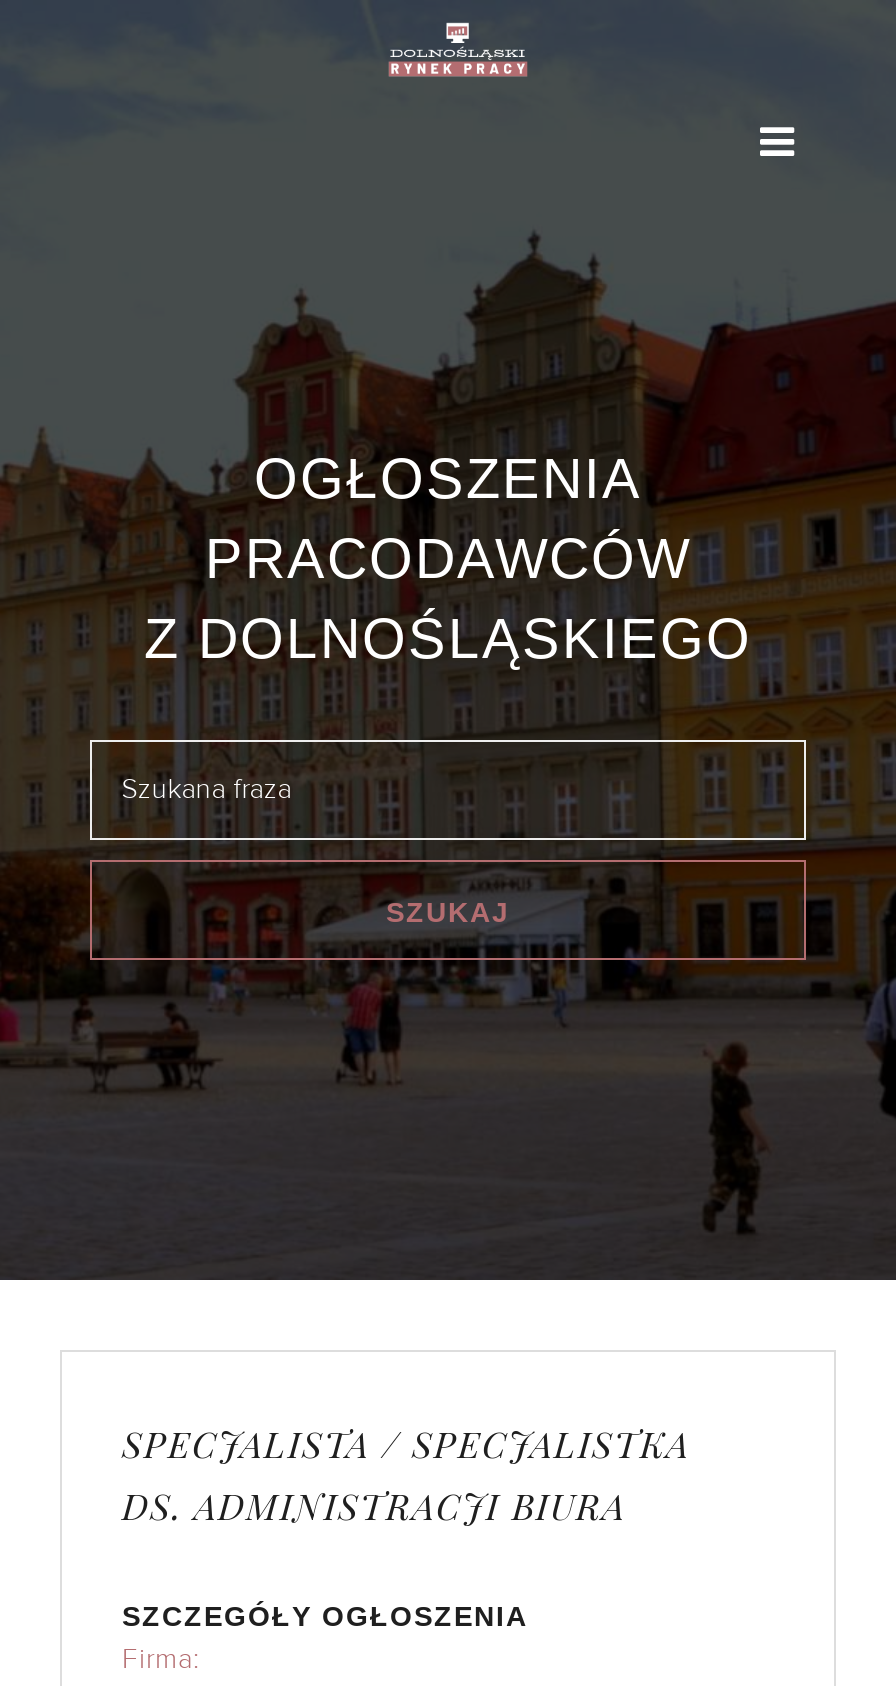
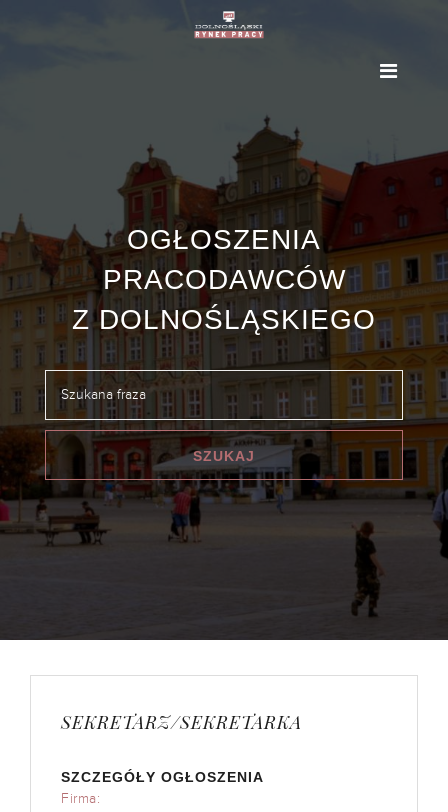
- SPECJALISTA / SPECJALISTKA
- DS. ADMINISTRACJI BIURA
+ SEKRETARZ/SEKRETARKA
